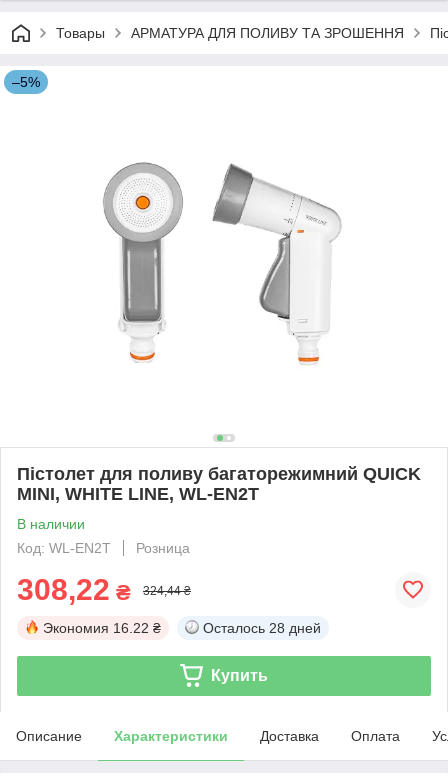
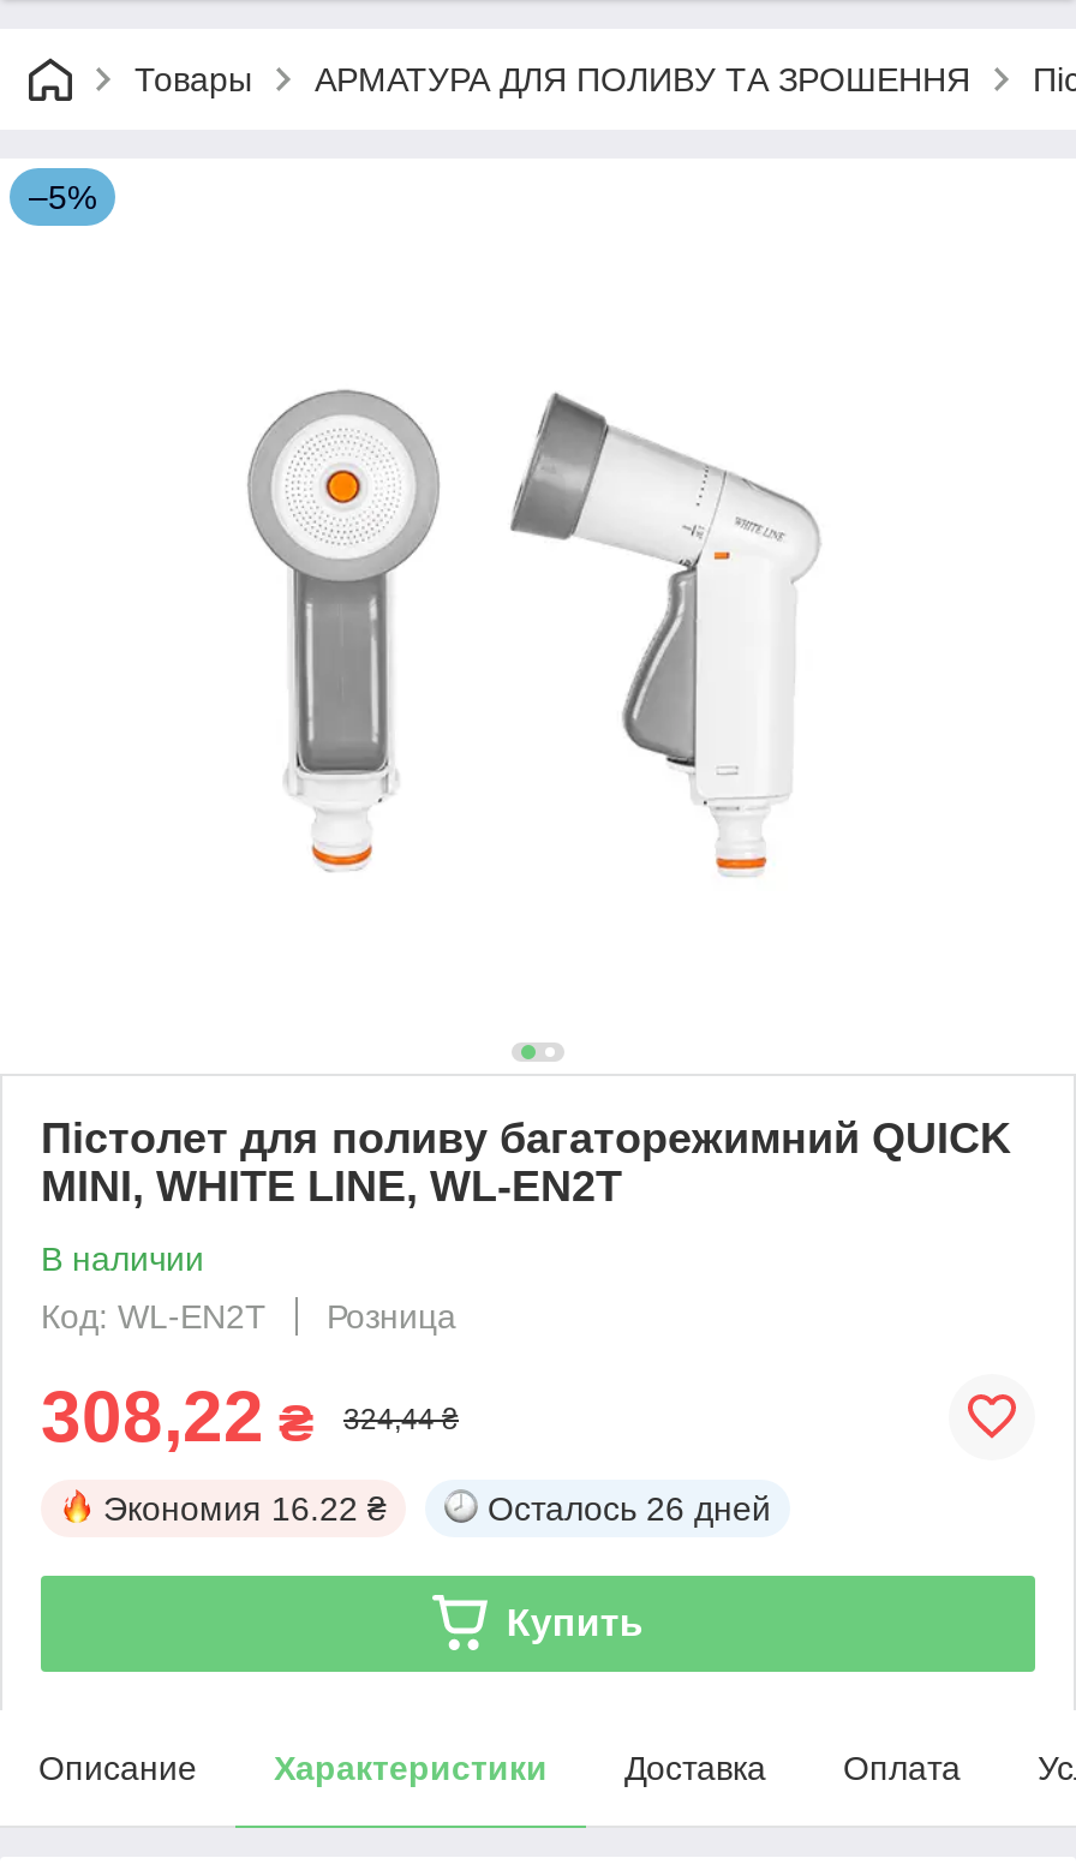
- Осталось 28 дней
+ Осталось 26 дней
